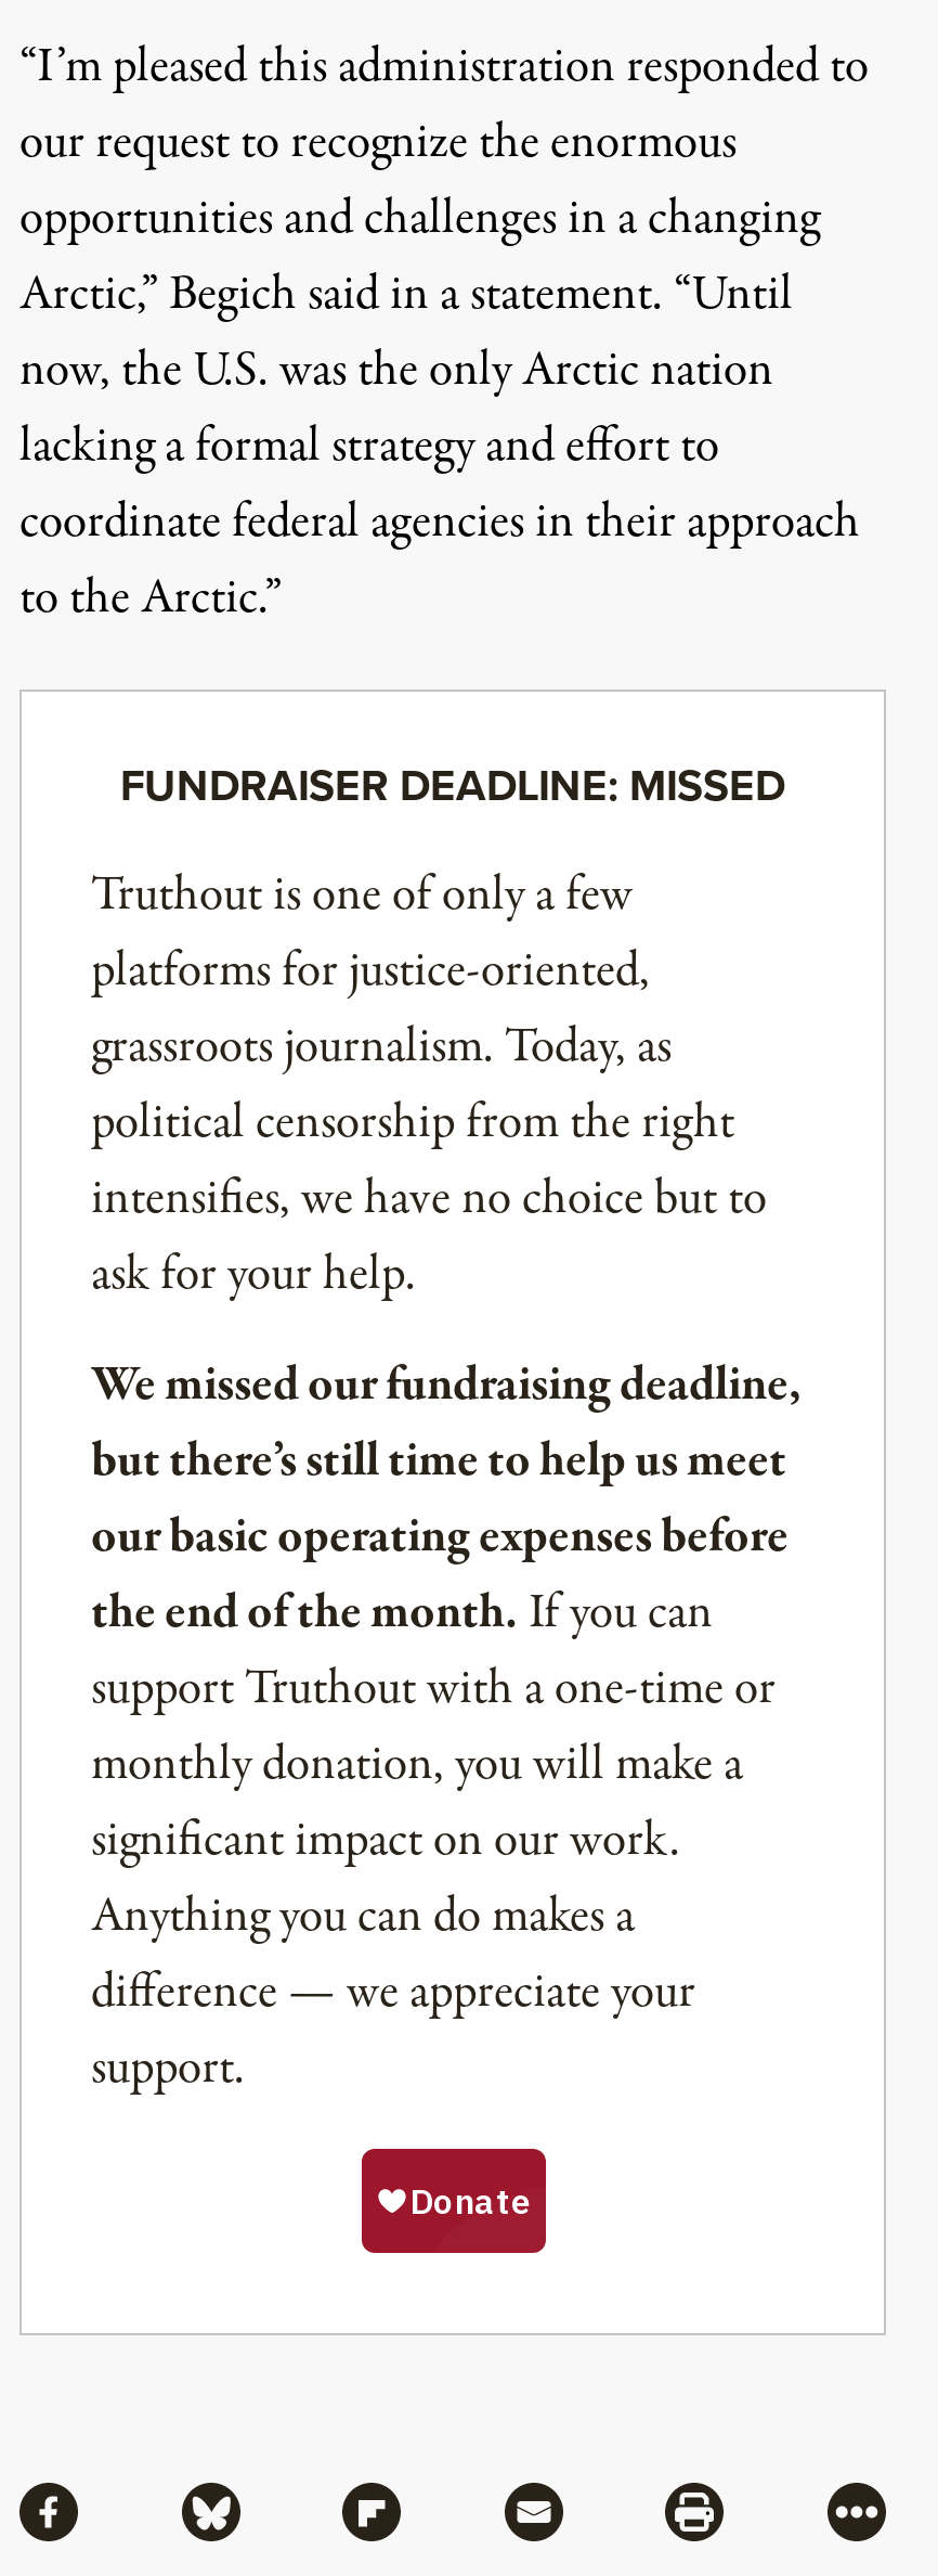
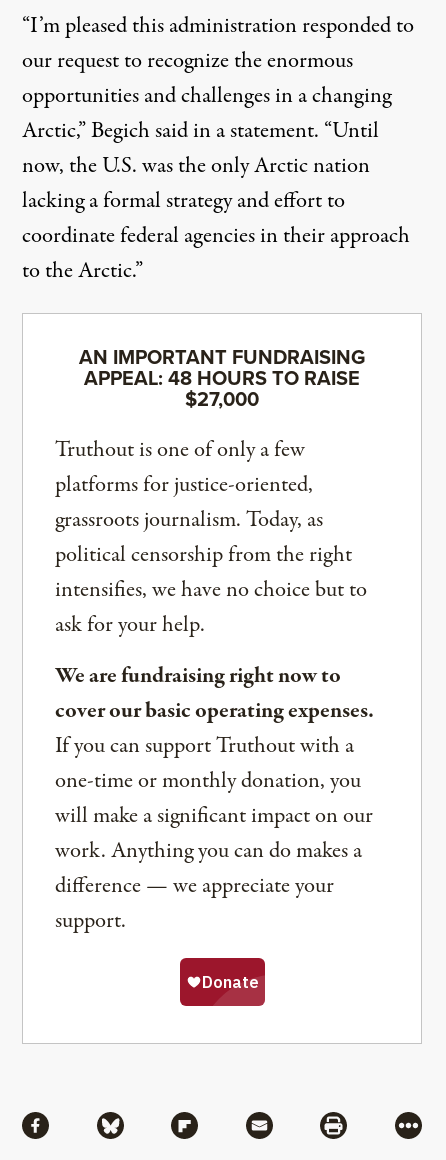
- FUNDRAISER DEADLINE: MISSED
+ AN IMPORTANT FUNDRAISING
+ APPEAL: 48 HOURS TO RAISE
+ $27,000

moved down: Truthout is one of only a few | platforms for justice-oriented, | grassroots journalism. Today, as | political censorship from the right | intensifies, we have no choice but to | ask for your help.

- We missed our fundraising deadline,
- but there’s still time to help us meet
- our basic operating expenses before
- the end of the month. If you can
- support Truthout with a one-time or
- monthly donation, you will make a
- significant impact on our work.
- Anything you can do makes a
+ We are fundraising right now to
+ cover our basic operating expenses.
+ If you can support Truthout with a
+ one-time or monthly donation, you
+ will make a significant impact on our
+ work. Anything you can do makes a
